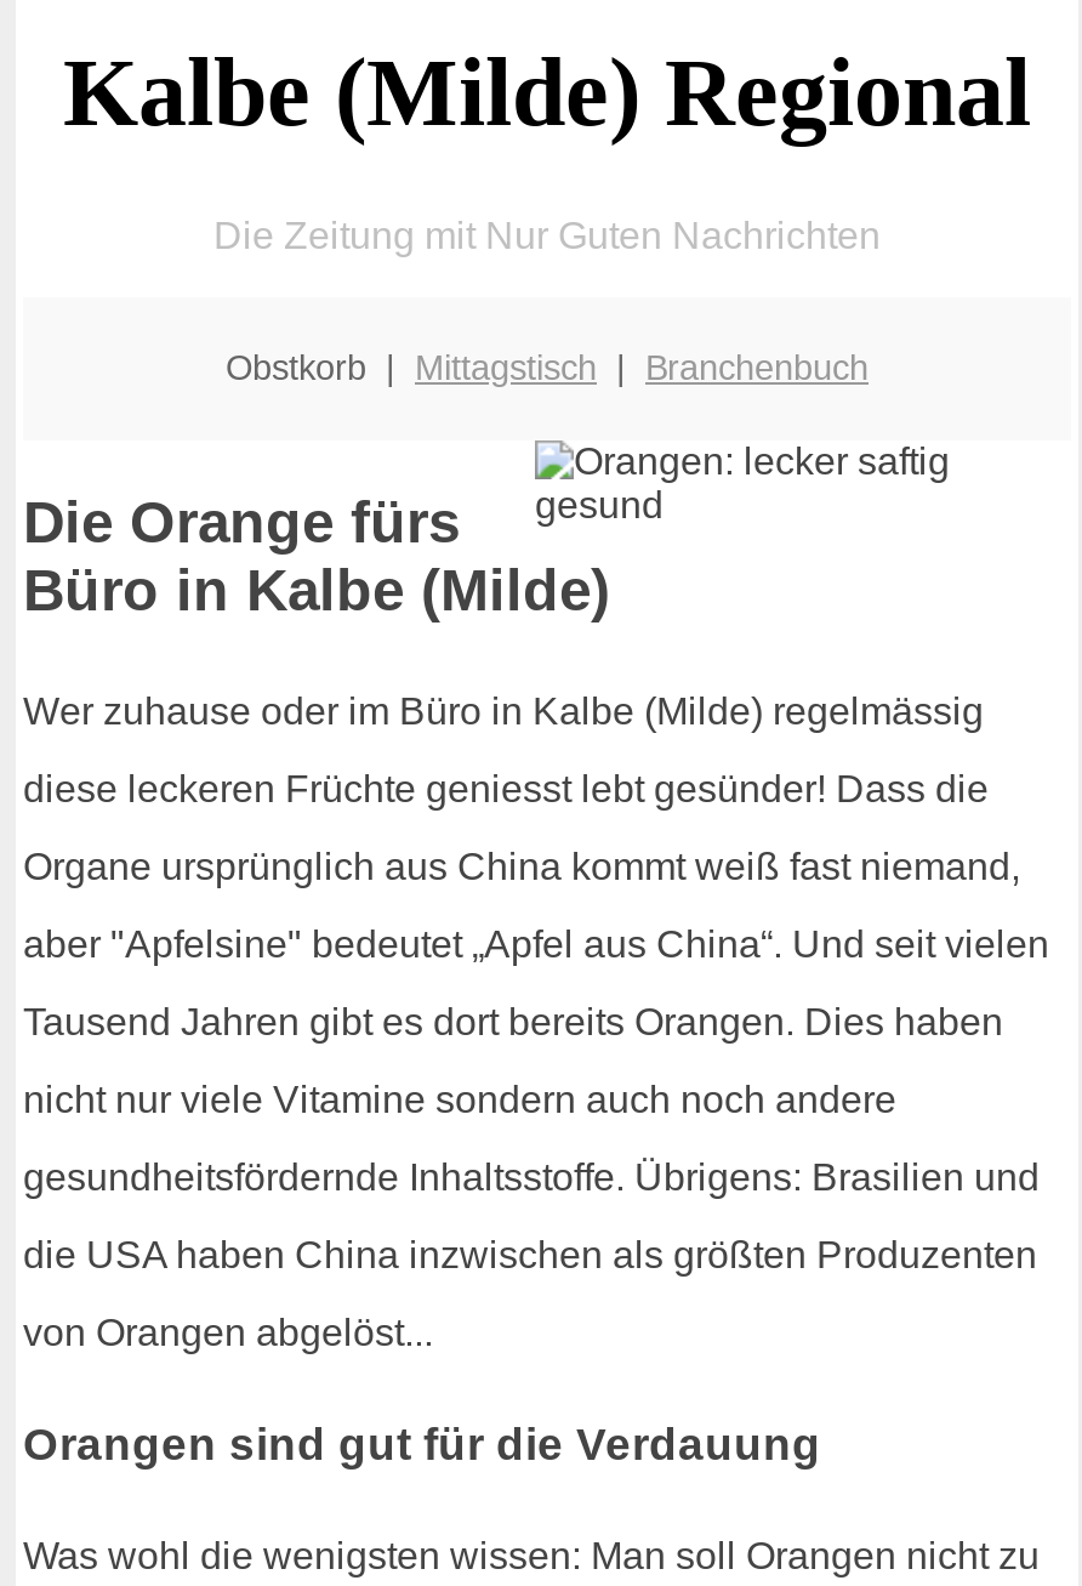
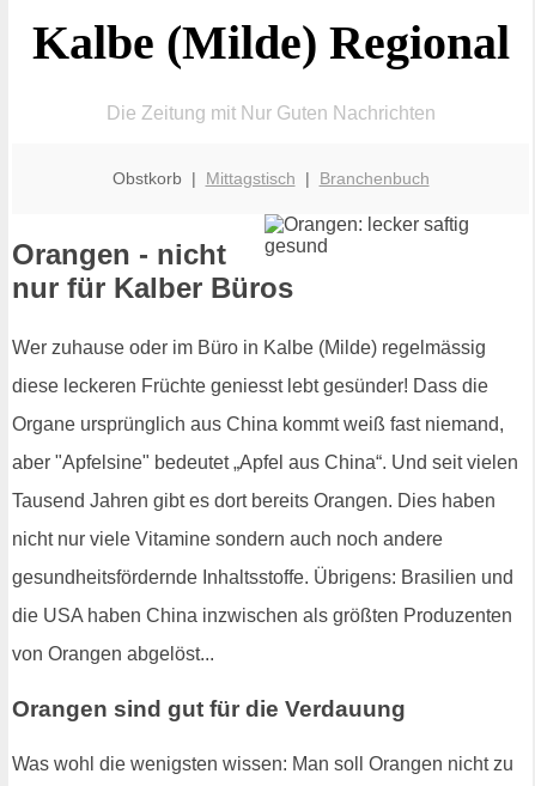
- Die Orange fürs
- Büro in Kalbe (Milde)
+ Orangen - nicht
+ nur für Kalber Büros
